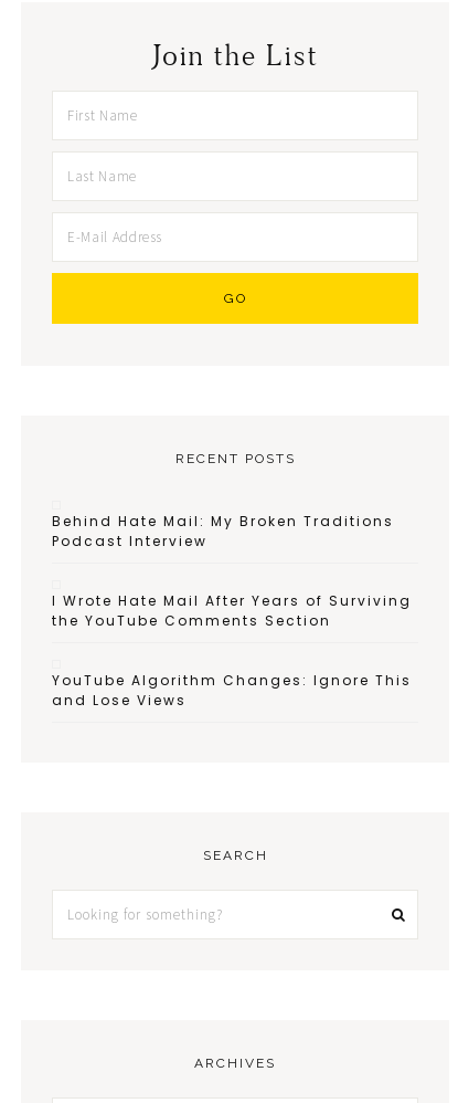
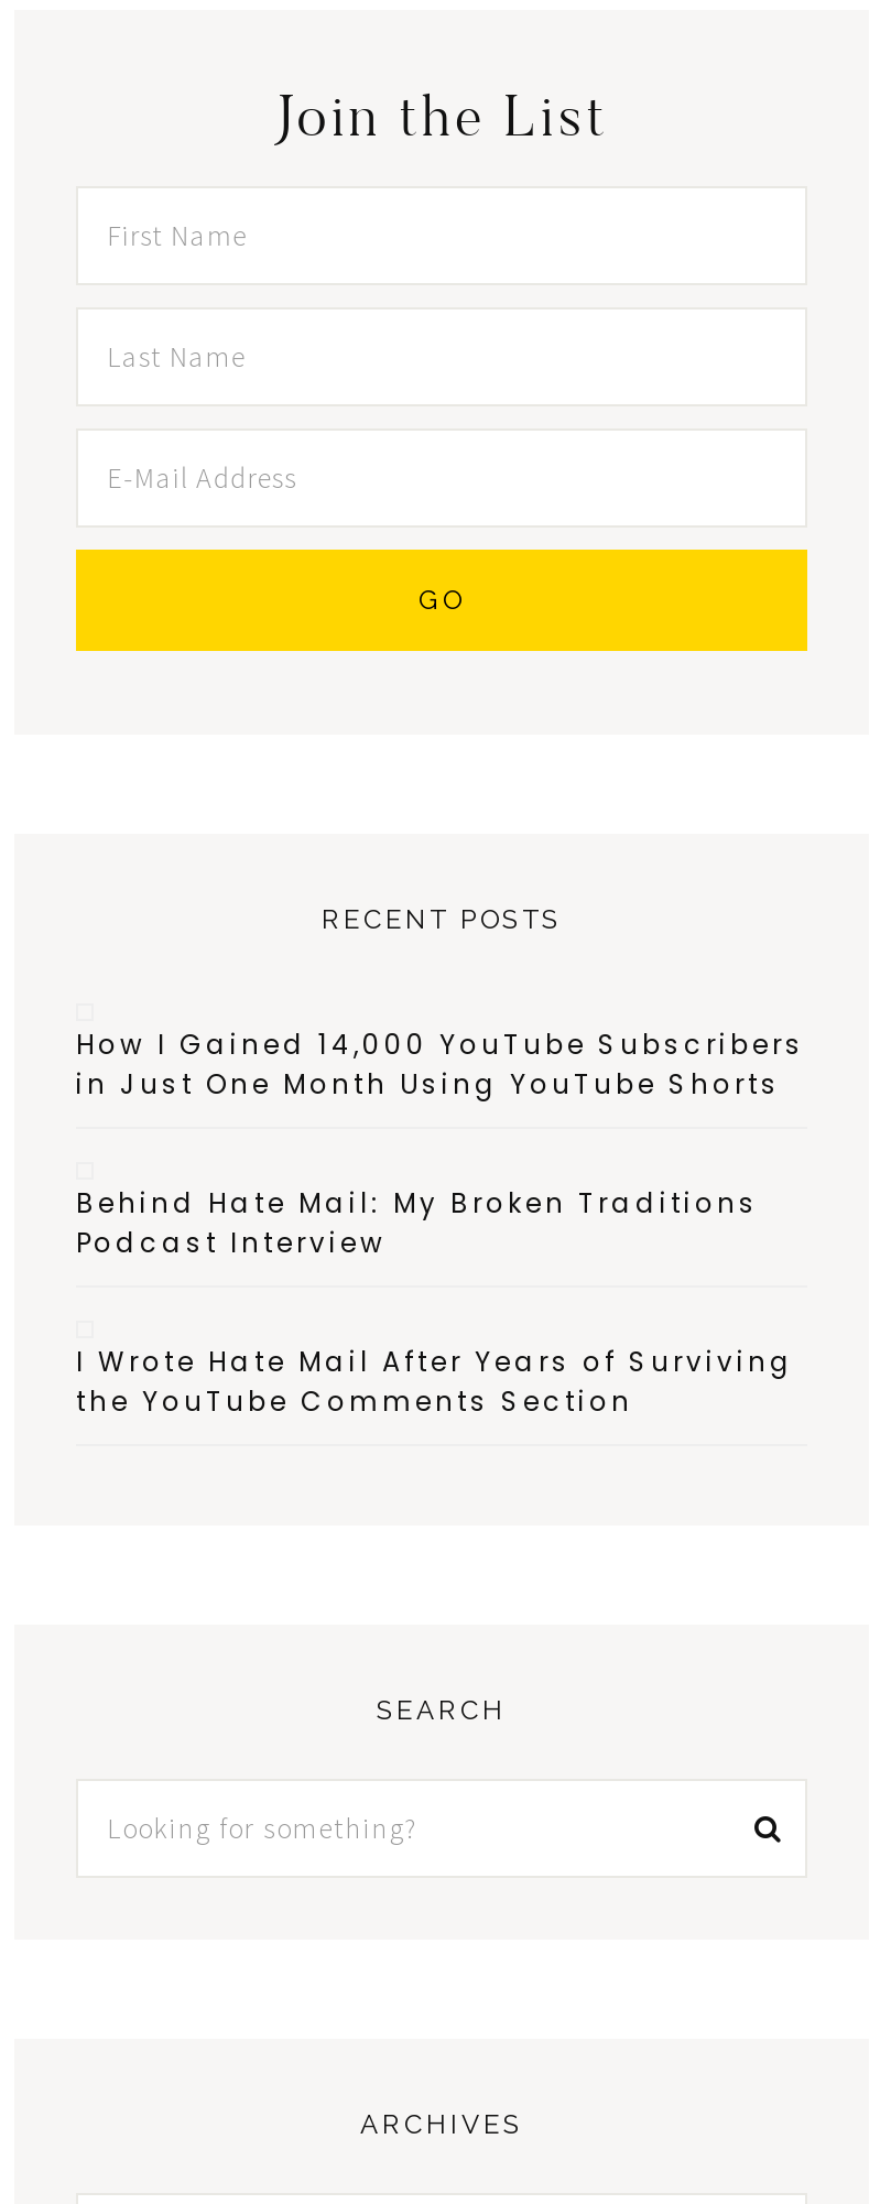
+ How I Gained 14,000 YouTube Subscribers
+ in Just One Month Using YouTube Shorts

moved down: Behind Hate Mail: My Broken Traditions | Podcast Interview | I Wrote Hate Mail After Years of Surviving | the YouTube Comments Section

- YouTube Algorithm Changes: Ignore This
- and Lose Views
